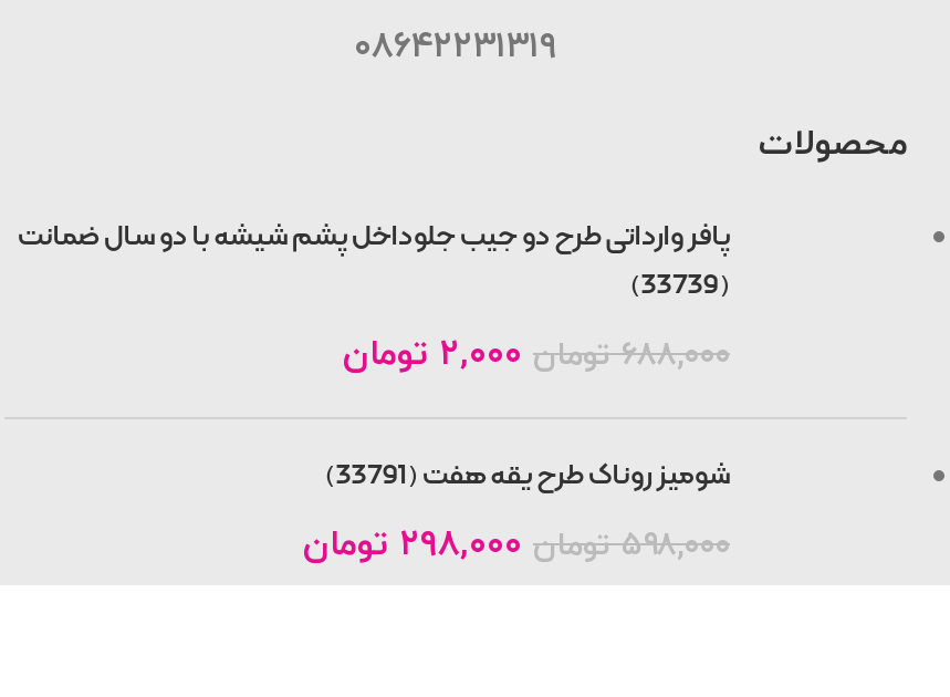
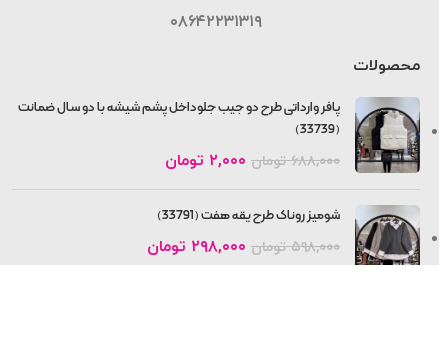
+ [image]

+ [image]
